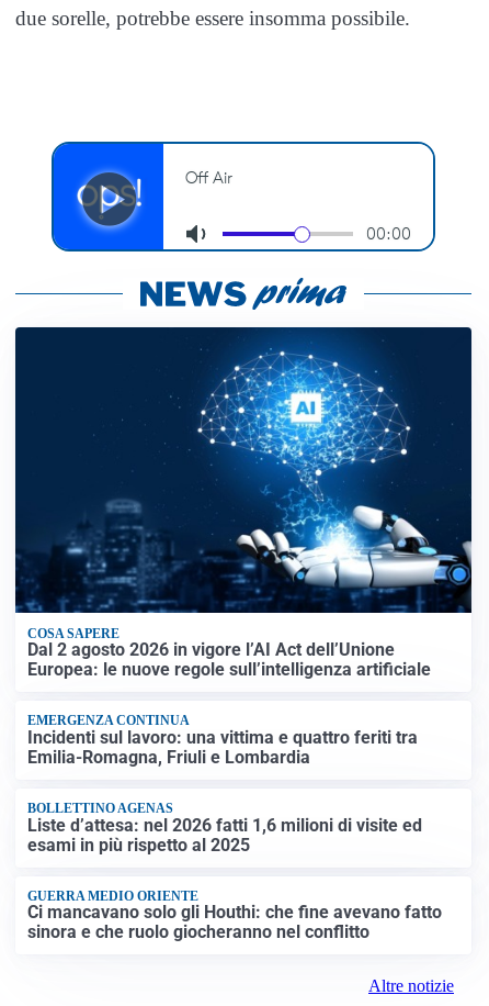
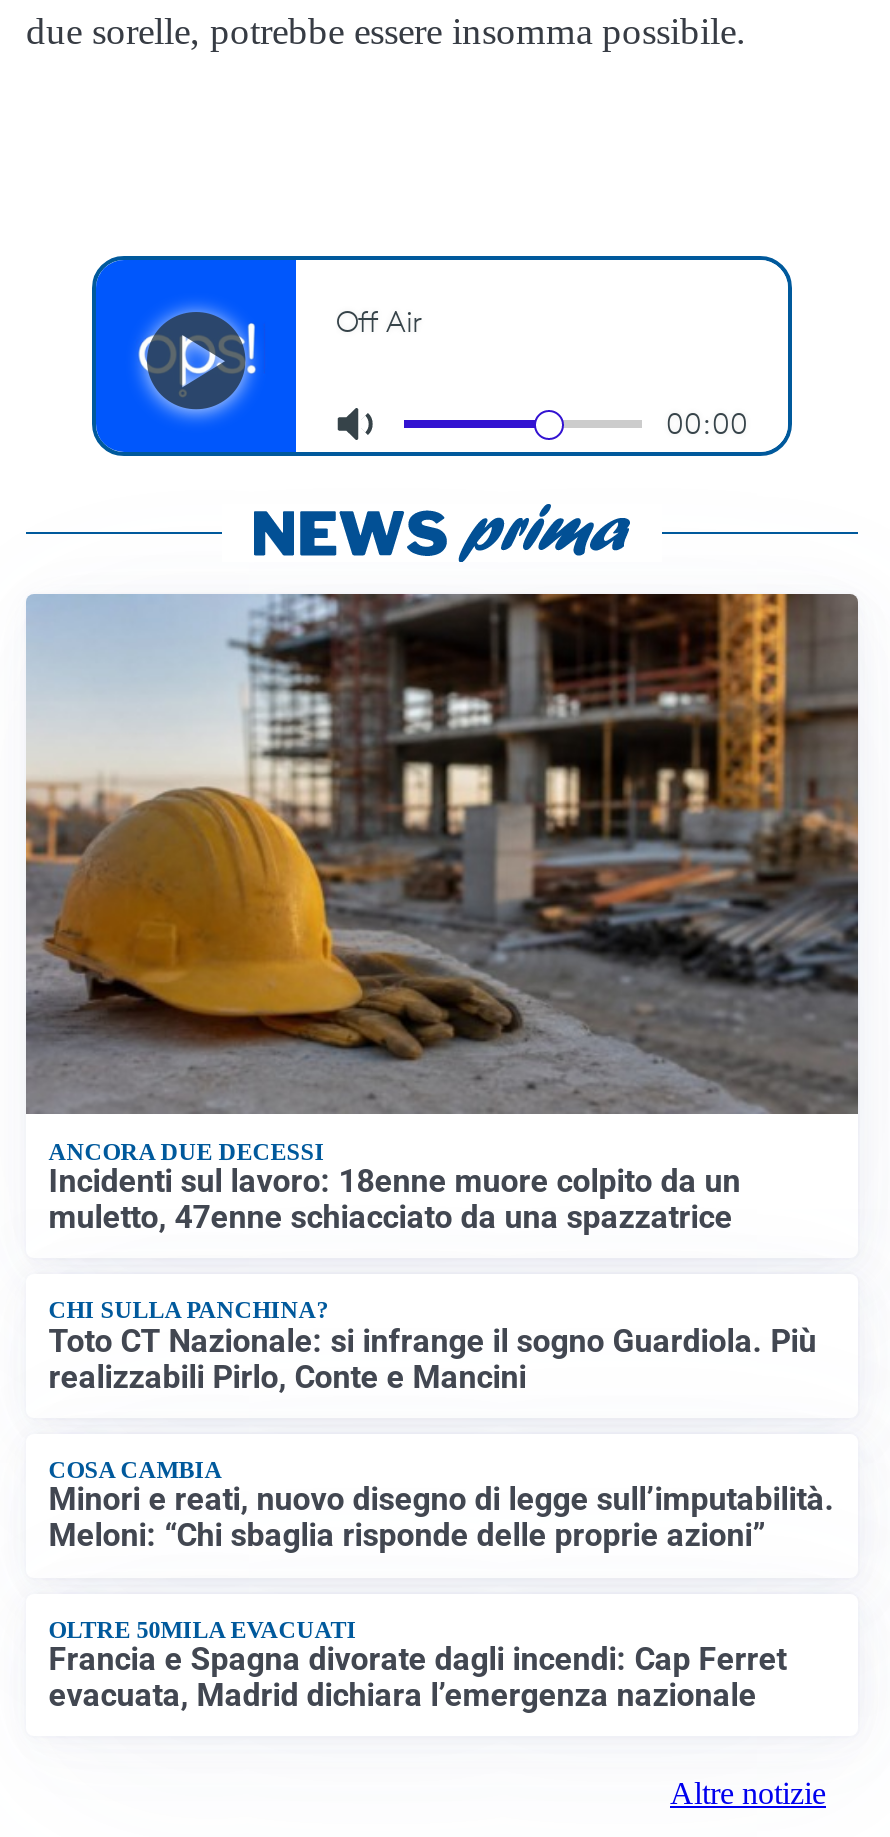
- [image]
- COSA SAPERE
- Dal 2 agosto 2026 in vigore l’AI Act dell’Unione
- Europea: le nuove regole sull’intelligenza artificiale
+ [image]
+ ANCORA DUE DECESSI
+ Incidenti sul lavoro: 18enne muore colpito da un
+ muletto, 47enne schiacciato da una spazzatrice

- EMERGENZA CONTINUA
- Incidenti sul lavoro: una vittima e quattro feriti tra
- Emilia-Romagna, Friuli e Lombardia
+ CHI SULLA PANCHINA?
+ Toto CT Nazionale: si infrange il sogno Guardiola. Più
+ realizzabili Pirlo, Conte e Mancini

- BOLLETTINO AGENAS
- Liste d’attesa: nel 2026 fatti 1,6 milioni di visite ed
- esami in più rispetto al 2025
+ COSA CAMBIA
+ Minori e reati, nuovo disegno di legge sull’imputabilità.
+ Meloni: “Chi sbaglia risponde delle proprie azioni”

- GUERRA MEDIO ORIENTE
- Ci mancavano solo gli Houthi: che fine avevano fatto
- sinora e che ruolo giocheranno nel conflitto
+ OLTRE 50MILA EVACUATI
+ Francia e Spagna divorate dagli incendi: Cap Ferret
+ evacuata, Madrid dichiara l’emergenza nazionale
